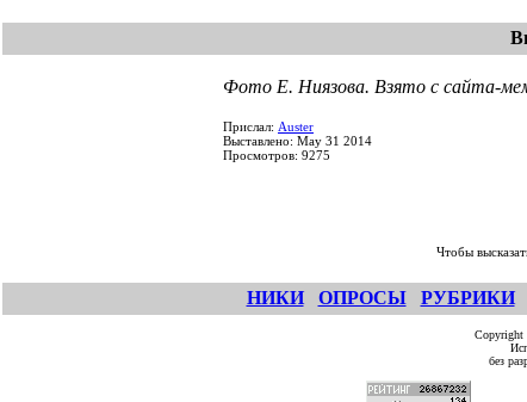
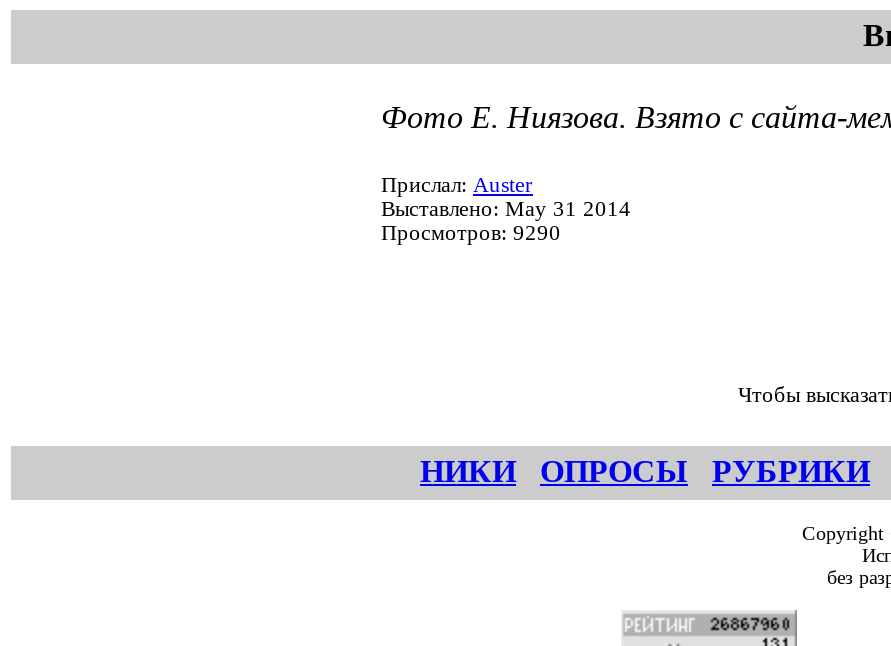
- Просмотров: 9275
+ Просмотров: 9290
